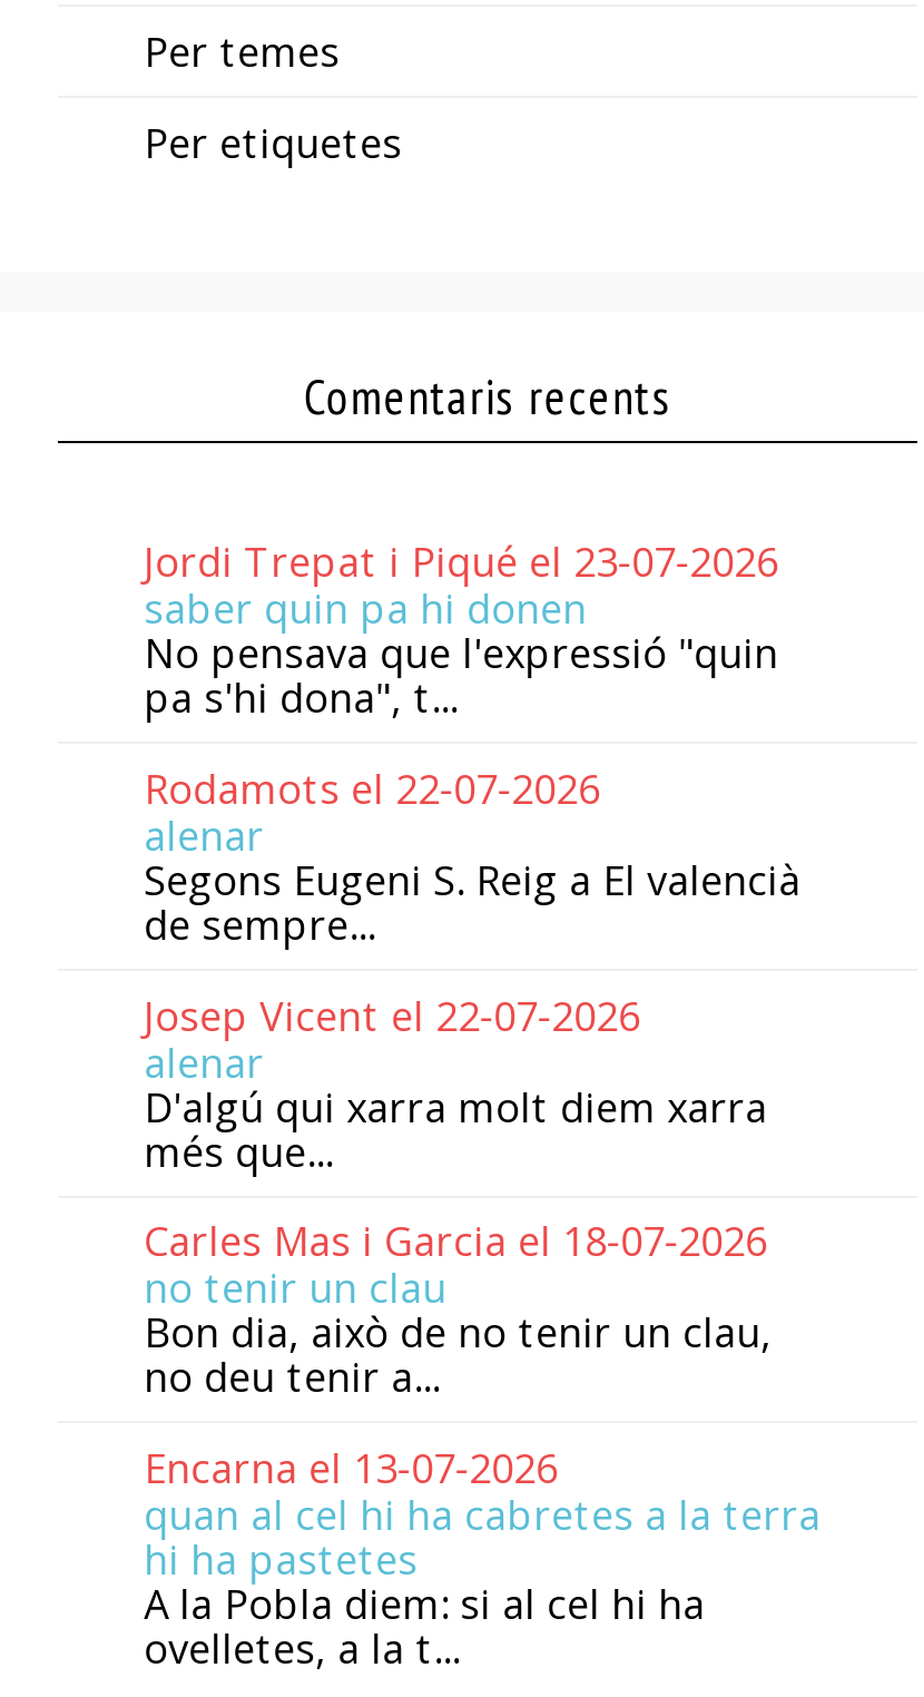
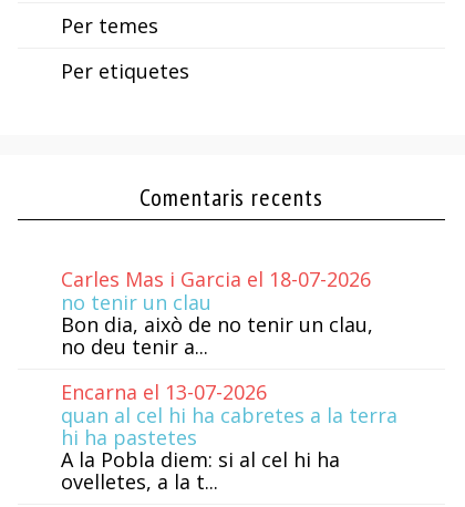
- Jordi Trepat i Piqué el 23-07-2026
- saber quin pa hi donen
- No pensava que l'expressió "quin
- pa s'hi dona", t...
- Rodamots el 22-07-2026
- alenar
- Segons Eugeni S. Reig a El valencià
- de sempre...
- Josep Vicent el 22-07-2026
- alenar
- D'algú qui xarra molt diem xarra
- més que...
